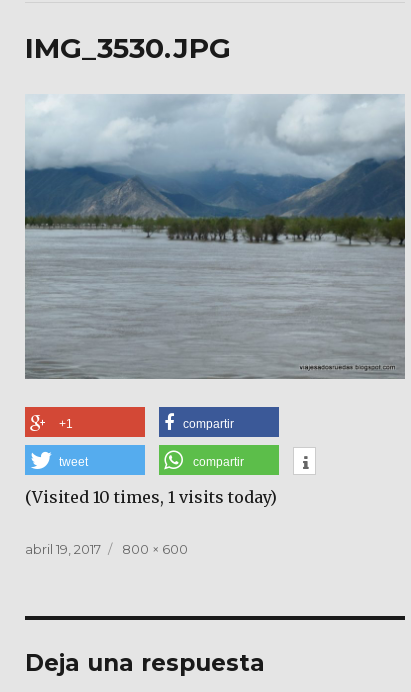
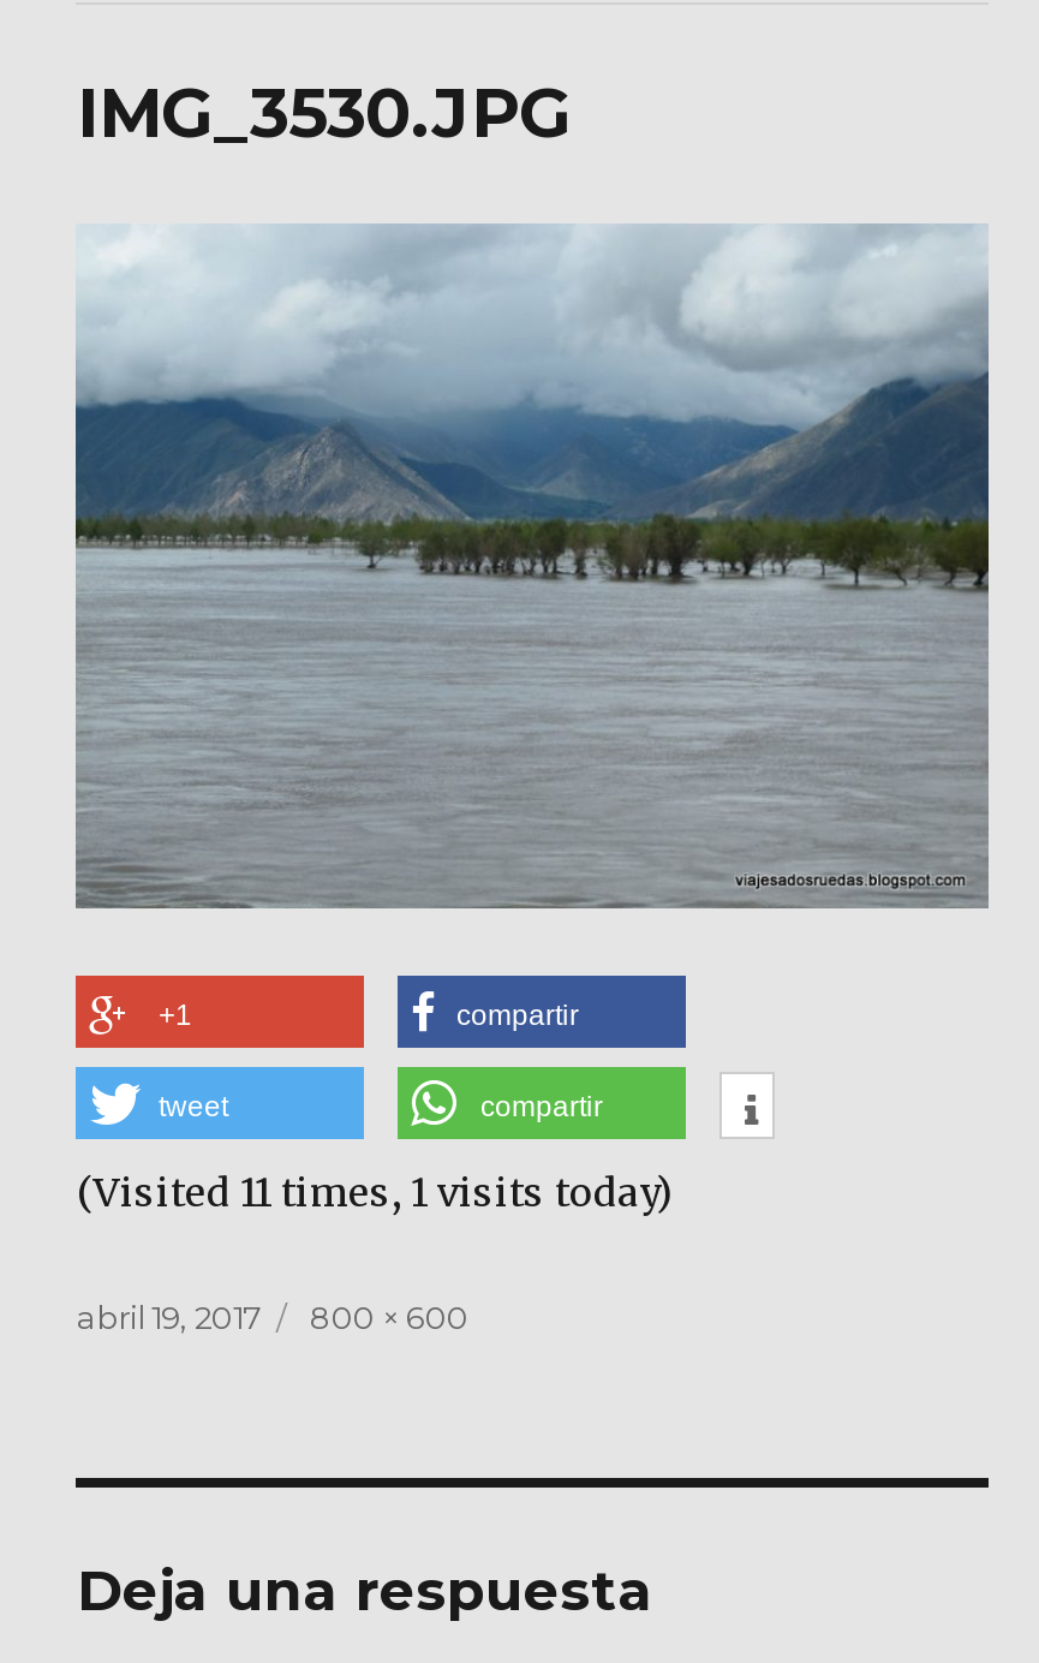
- (Visited 10 times, 1 visits today)
+ (Visited 11 times, 1 visits today)
